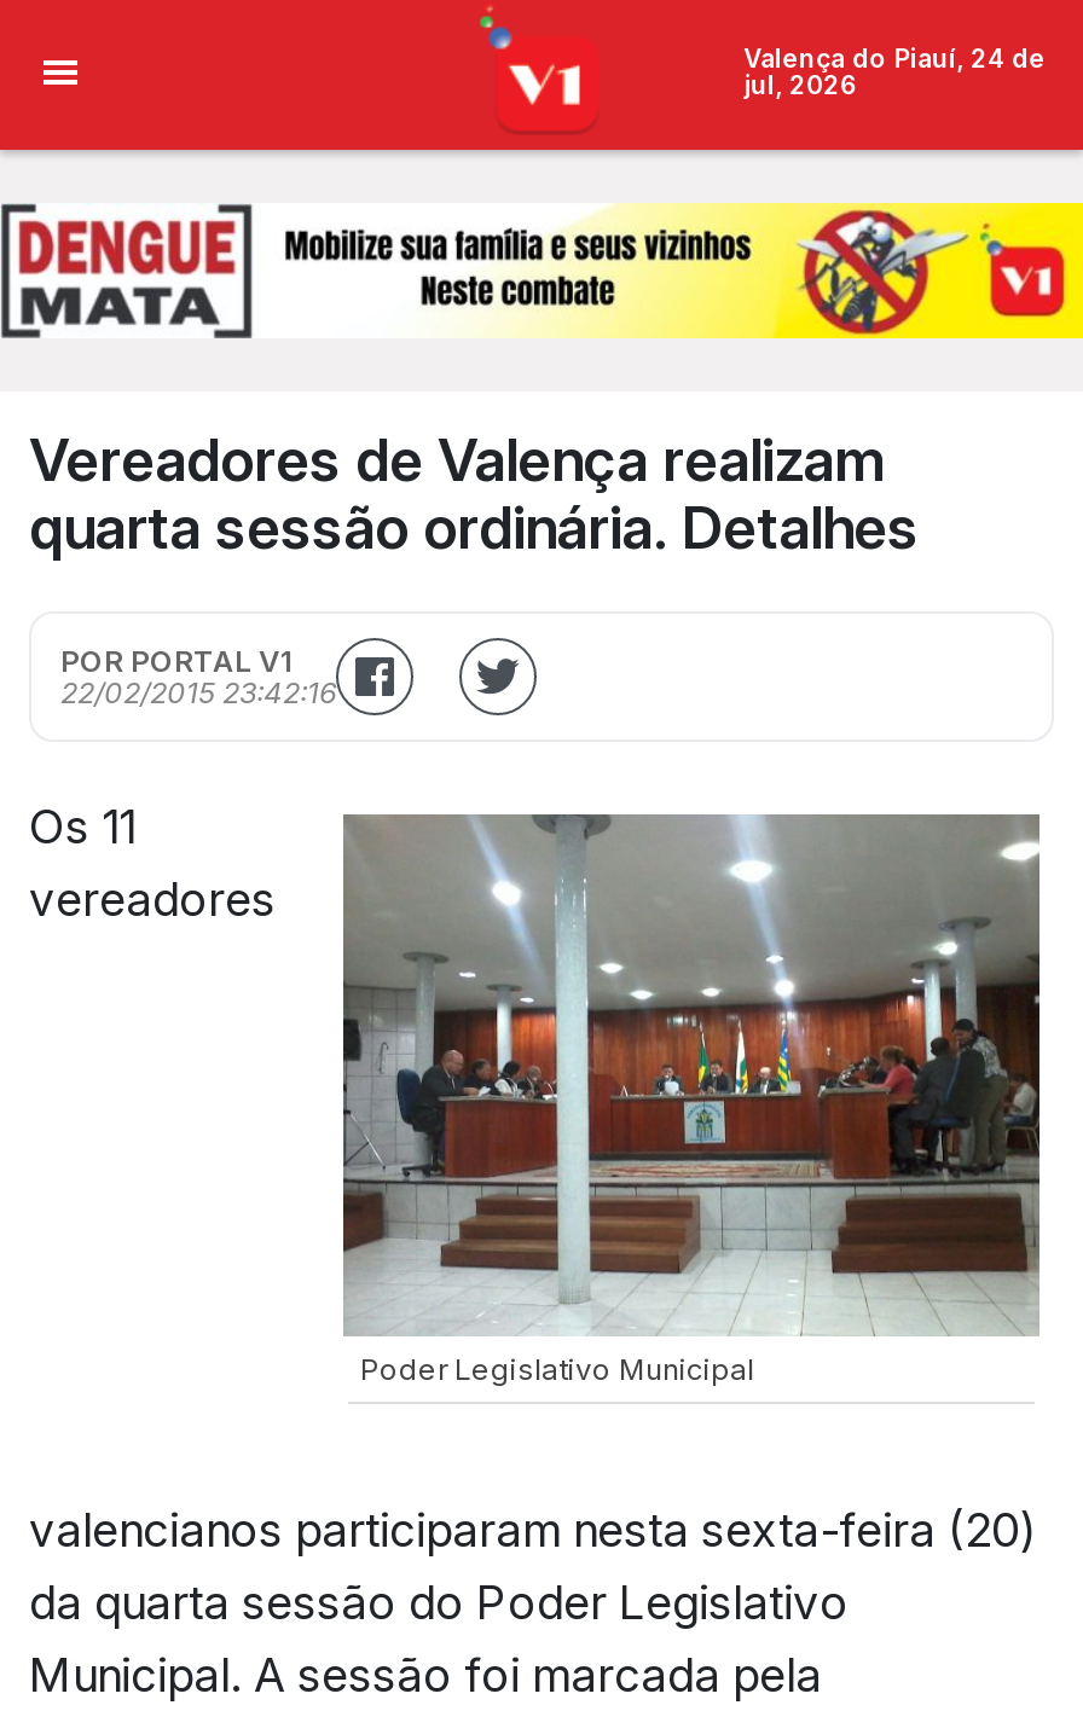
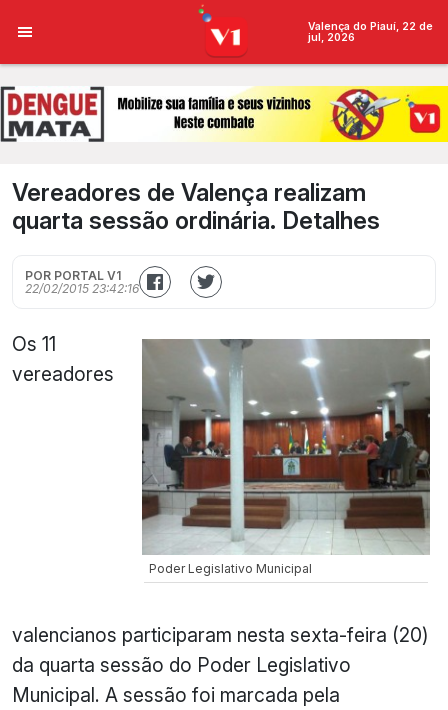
- Valença do Piauí, 24 de
+ Valença do Piauí, 22 de
